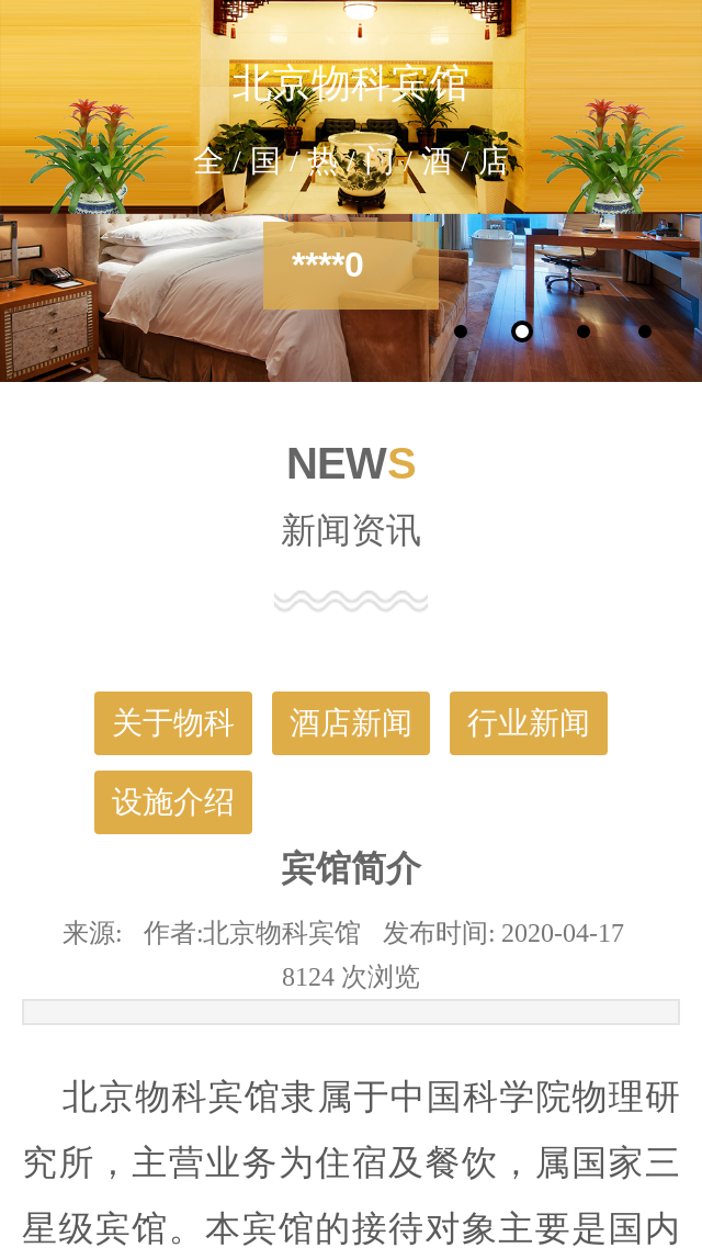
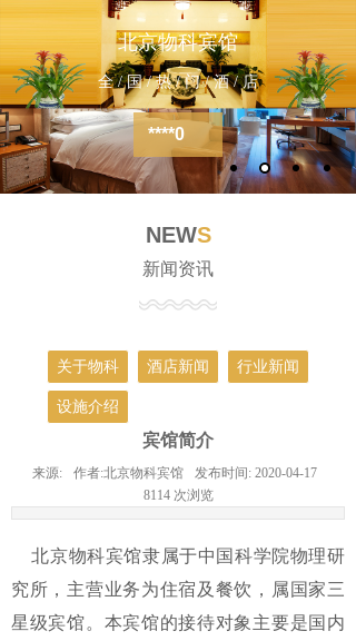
- 8124次浏览
+ 8114次浏览
